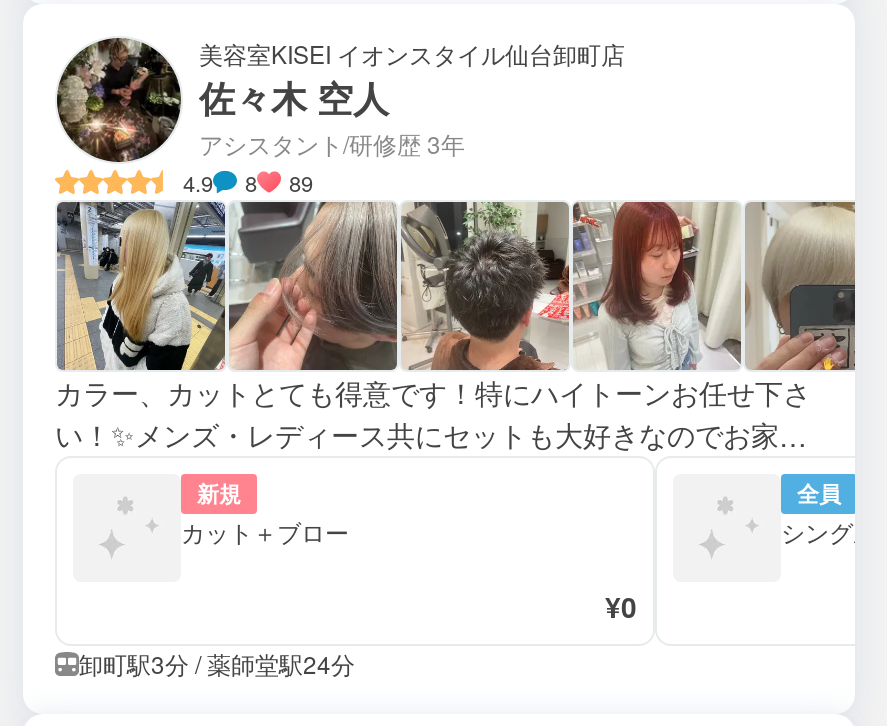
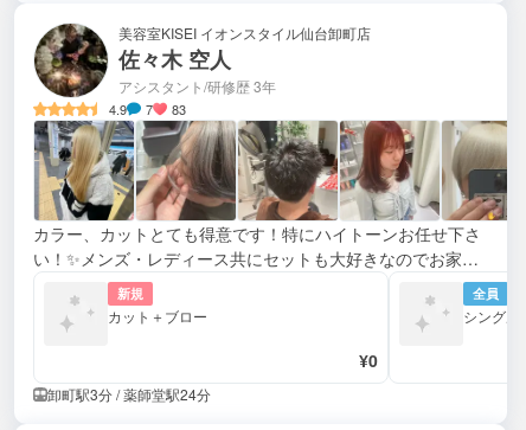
- 8
+ 7

- 89
+ 83
